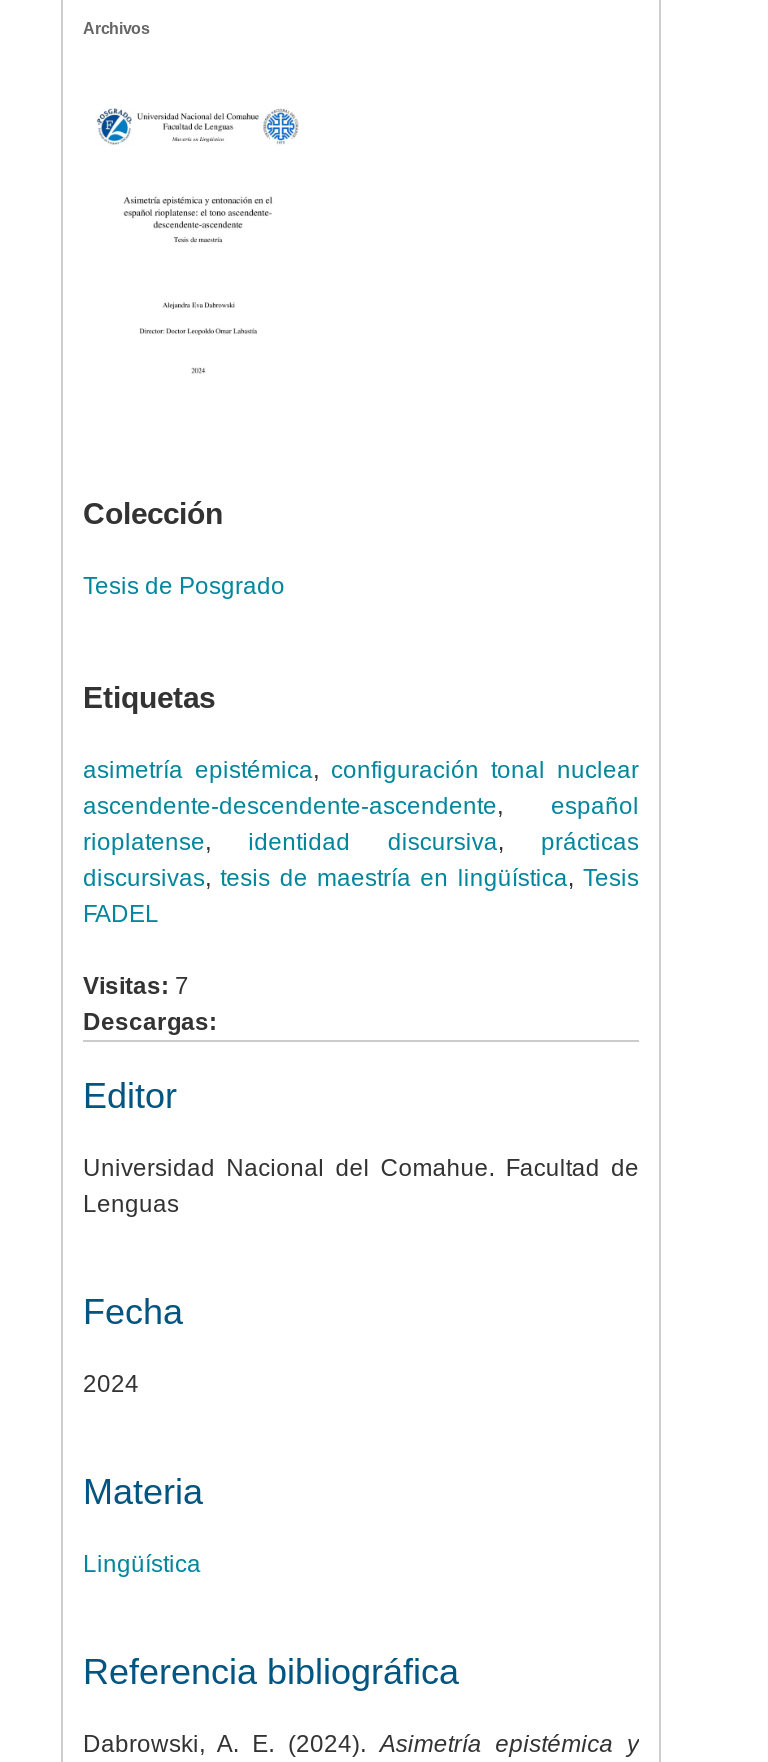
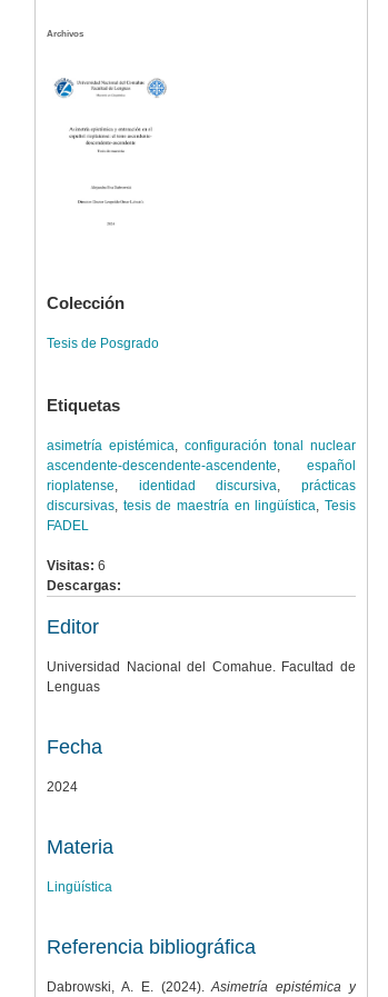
- Visitas: 7
+ Visitas: 6
